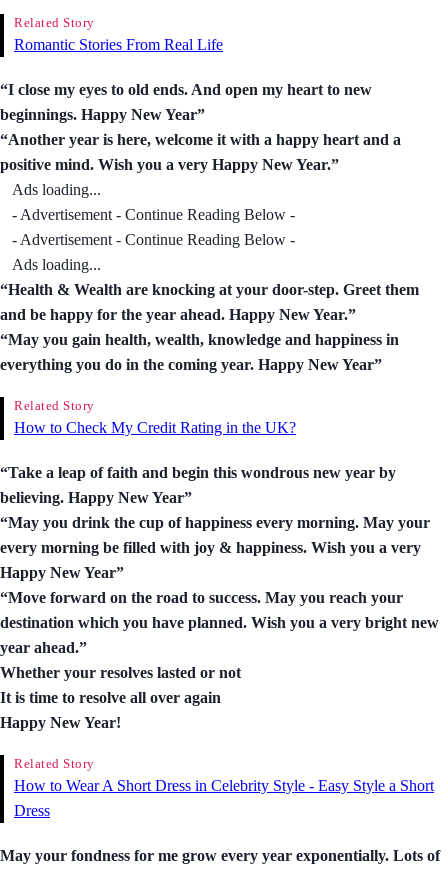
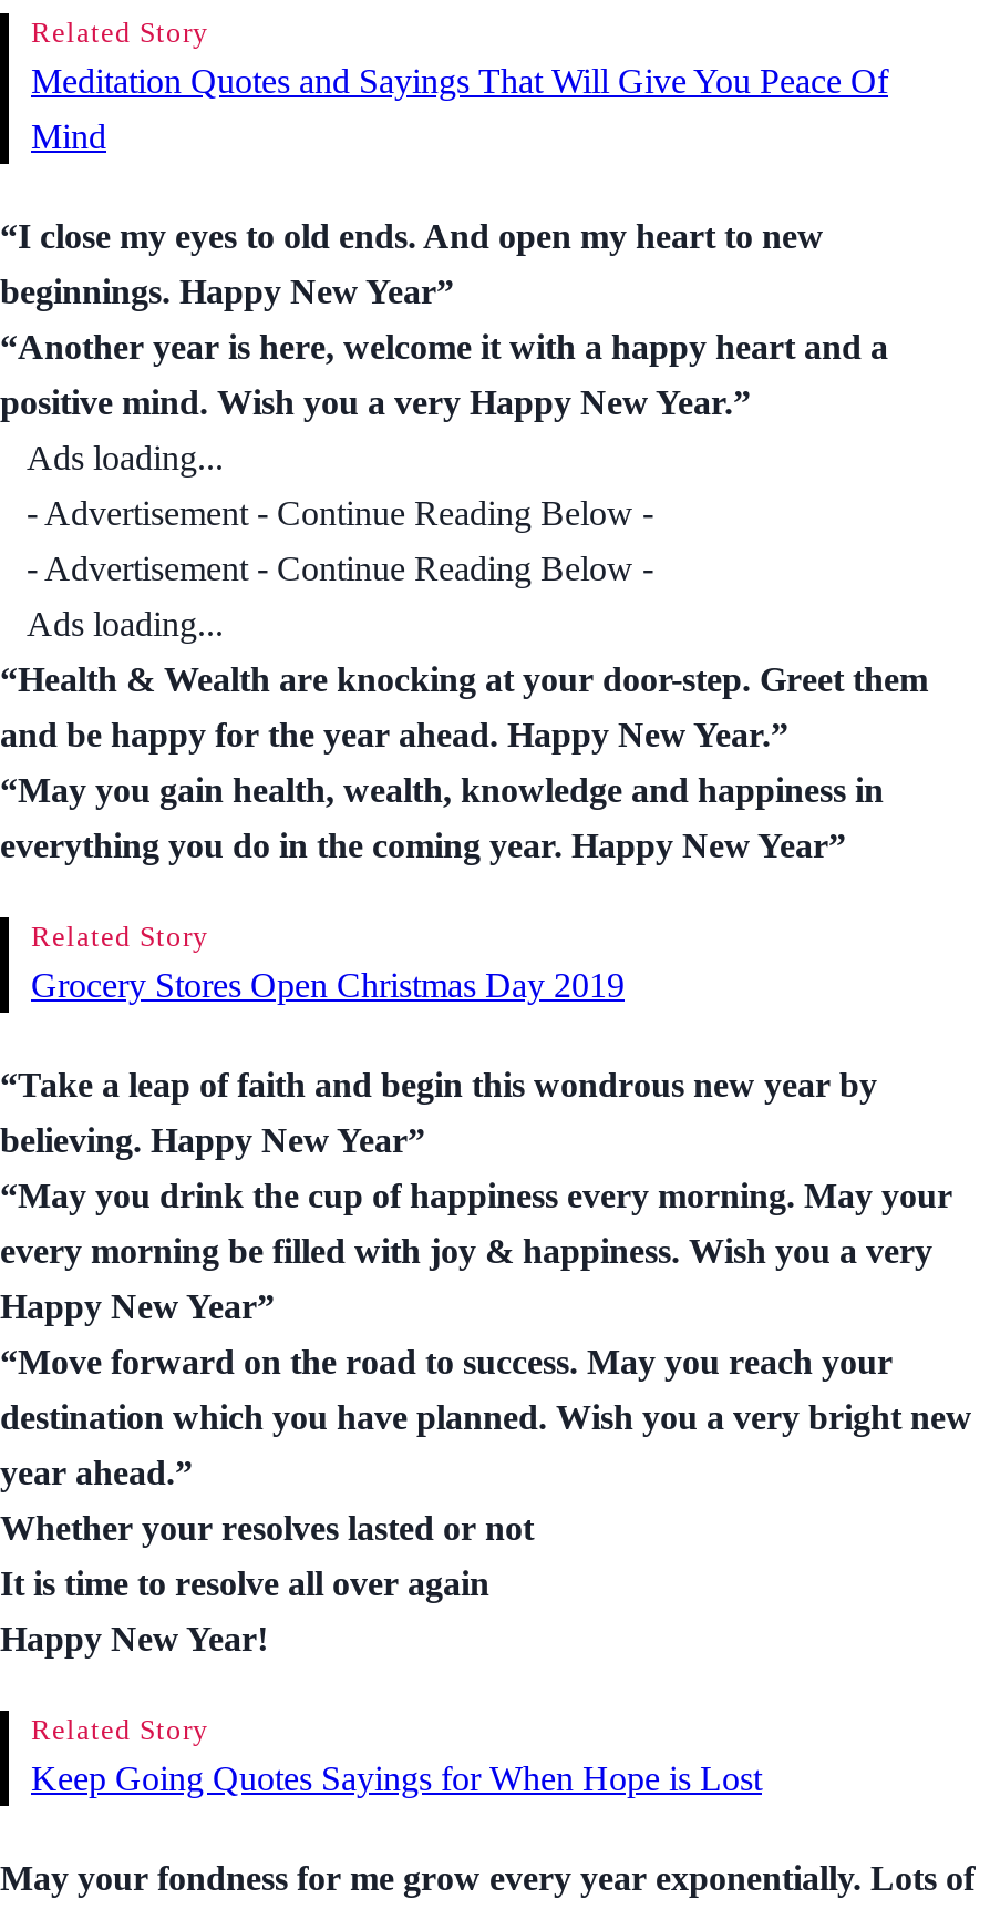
- Romantic Stories From Real Life
+ Meditation Quotes and Sayings That Will Give You Peace Of
+ Mind

moved down: “I close my eyes to old ends. And open my heart to new | beginnings. Happy New Year” | “Another year is here, welcome it with a happy heart and a | ... | everything you do in the coming year. Happy New Year” | Related Story

- How to Check My Credit Rating in the UK?
+ Grocery Stores Open Christmas Day 2019

moved down: “Take a leap of faith and begin this wondrous new year by | believing. Happy New Year” | “May you drink the cup of happiness every morning. May your | ... | Happy New Year! | Related Story

- How to Wear A Short Dress in Celebrity Style - Easy Style a Short
- Dress
+ Keep Going Quotes Sayings for When Hope is Lost
